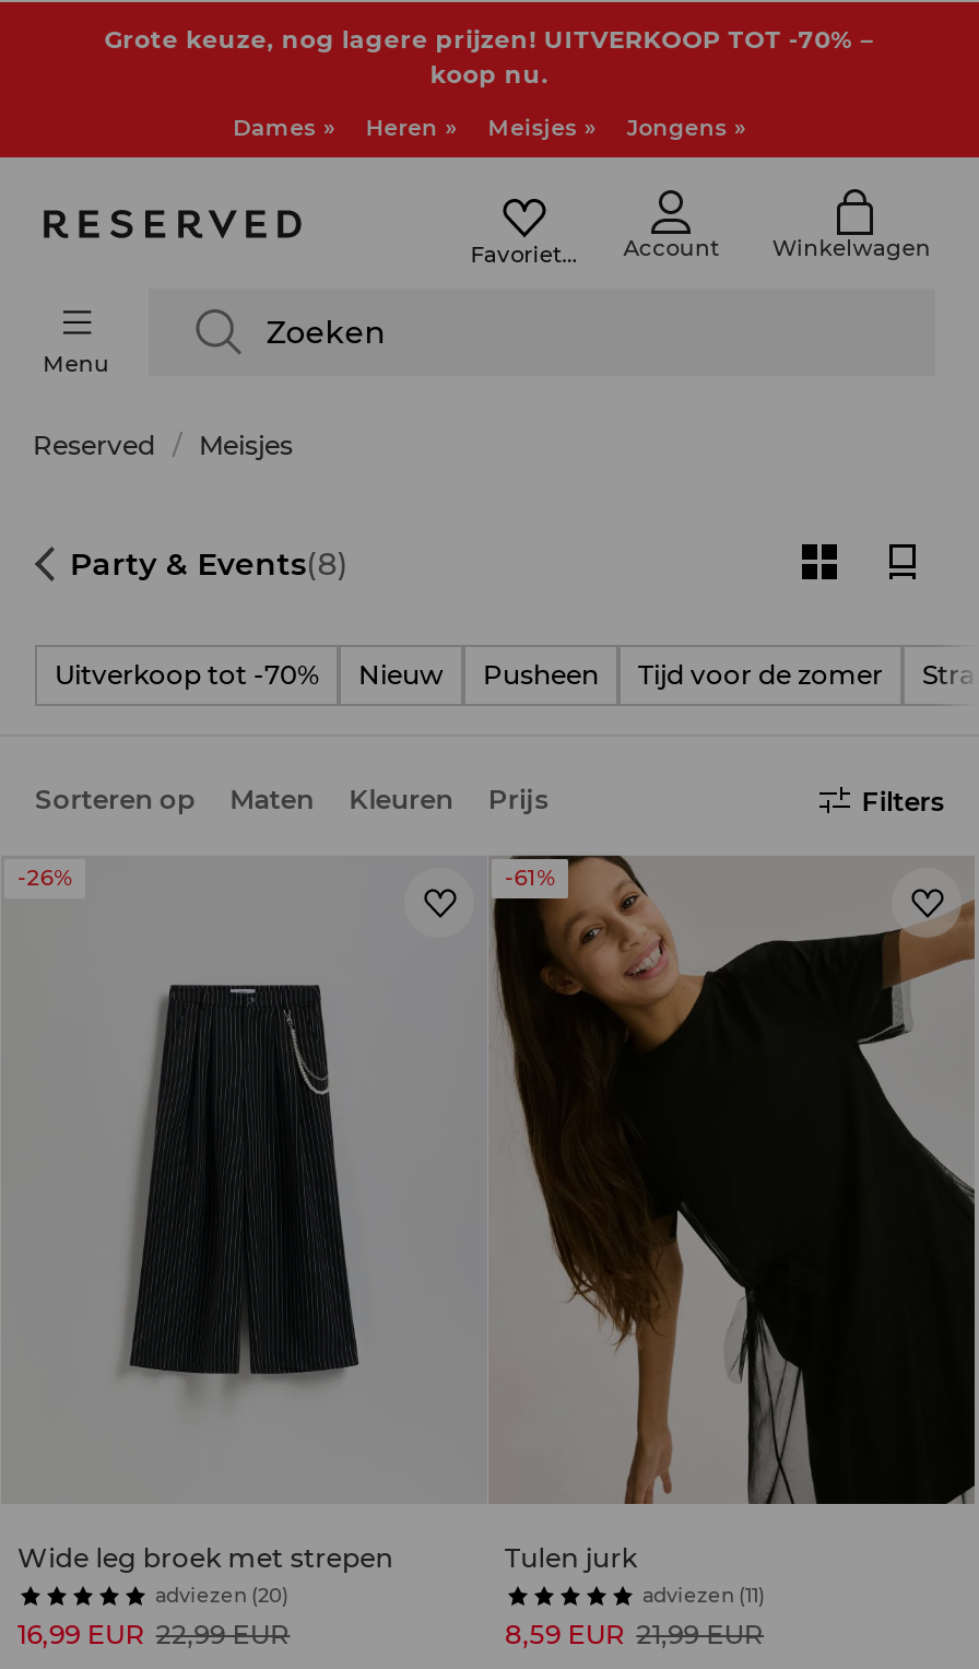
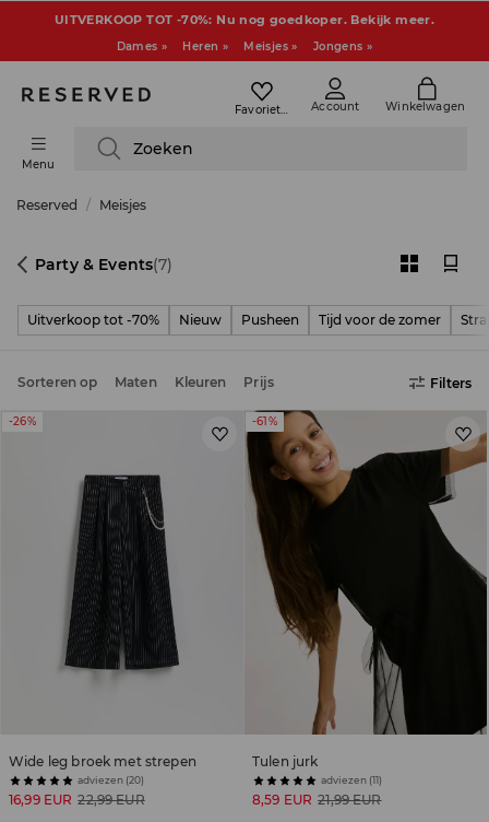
- Grote keuze, nog lagere prijzen! UITVERKOOP TOT -70% –
- koop nu.
+ UITVERKOOP TOT -70%: Nu nog goedkoper. Bekijk meer.

- Party & Events(8)
+ Party & Events(7)
